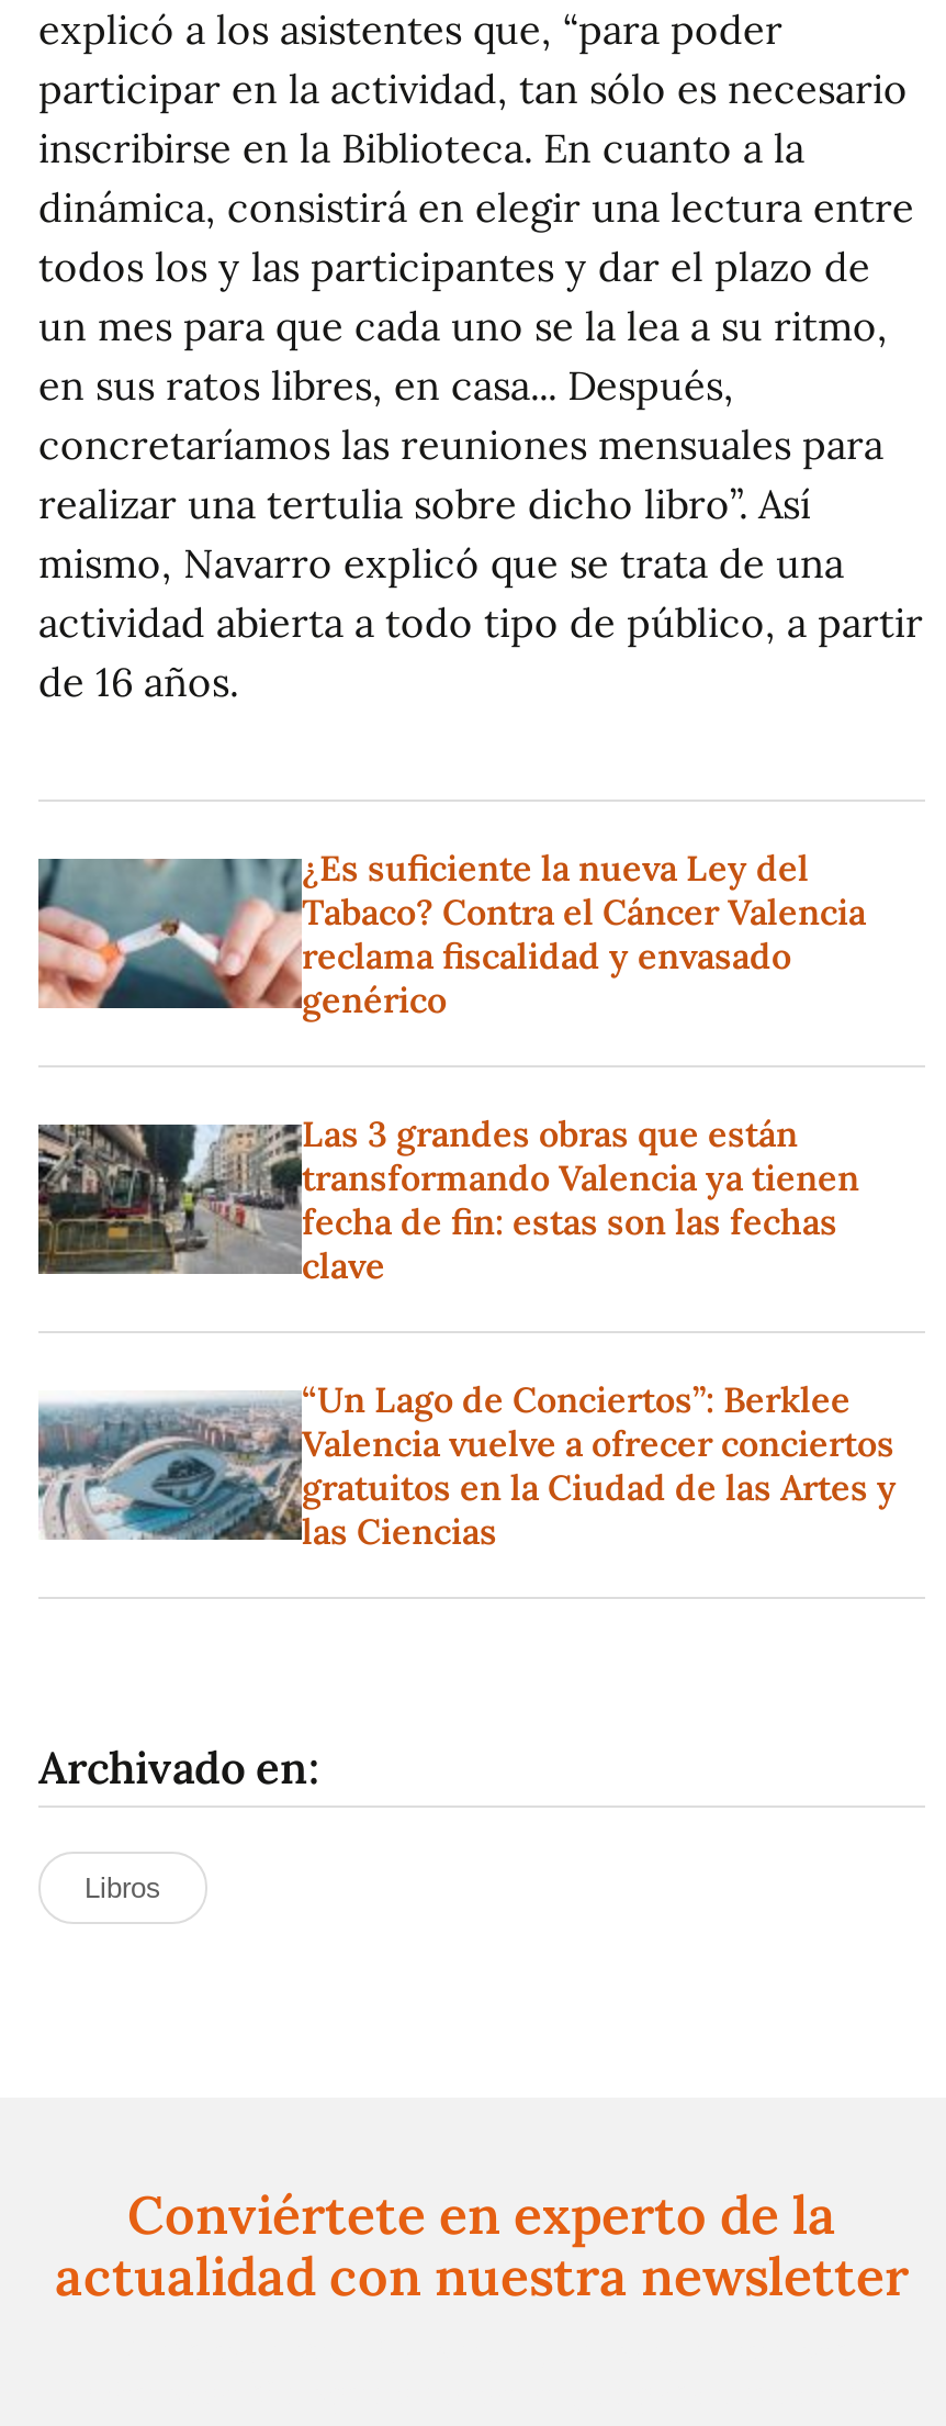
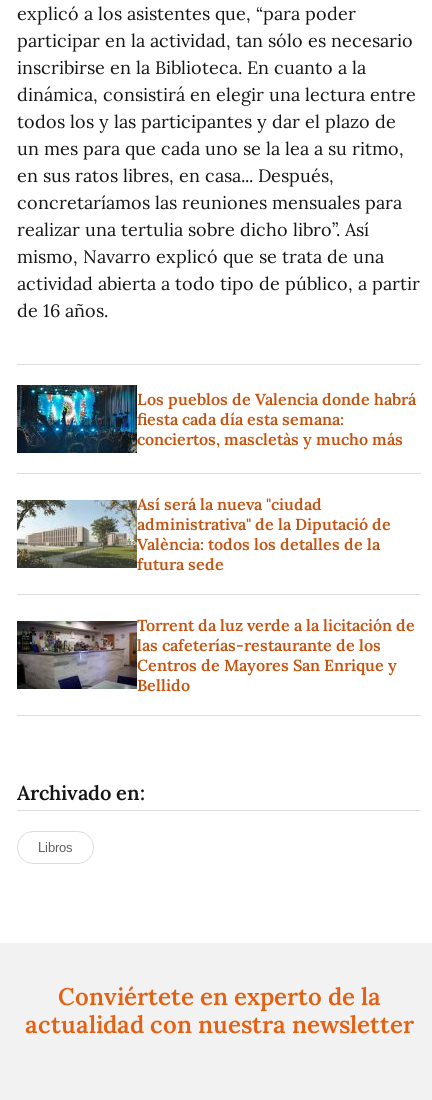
- [image]
- ¿Es suficiente la nueva Ley del
- Tabaco? Contra el Cáncer Valencia
- reclama fiscalidad y envasado
- genérico
+ [image]
+ Los pueblos de Valencia donde habrá
+ fiesta cada día esta semana:
+ conciertos, mascletàs y mucho más

- [image]
- Las 3 grandes obras que están
- transformando Valencia ya tienen
- fecha de fin: estas son las fechas
- clave
+ [image]
+ Así será la nueva "ciudad
+ administrativa" de la Diputació de
+ València: todos los detalles de la
+ futura sede

- [image]
- “Un Lago de Conciertos”: Berklee
- Valencia vuelve a ofrecer conciertos
- gratuitos en la Ciudad de las Artes y
- las Ciencias
+ [image]
+ Torrent da luz verde a la licitación de
+ las cafeterías-restaurante de los
+ Centros de Mayores San Enrique y
+ Bellido
